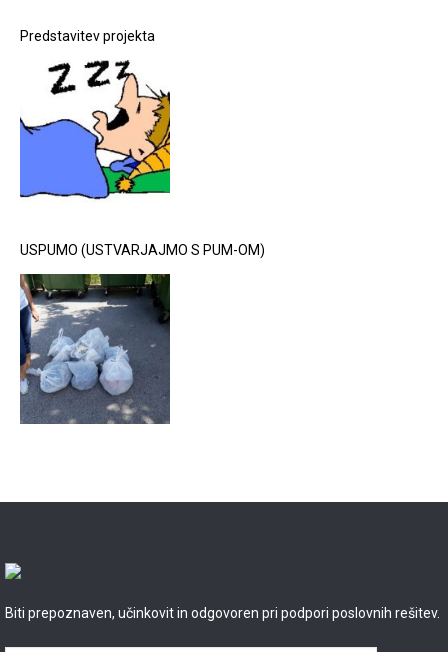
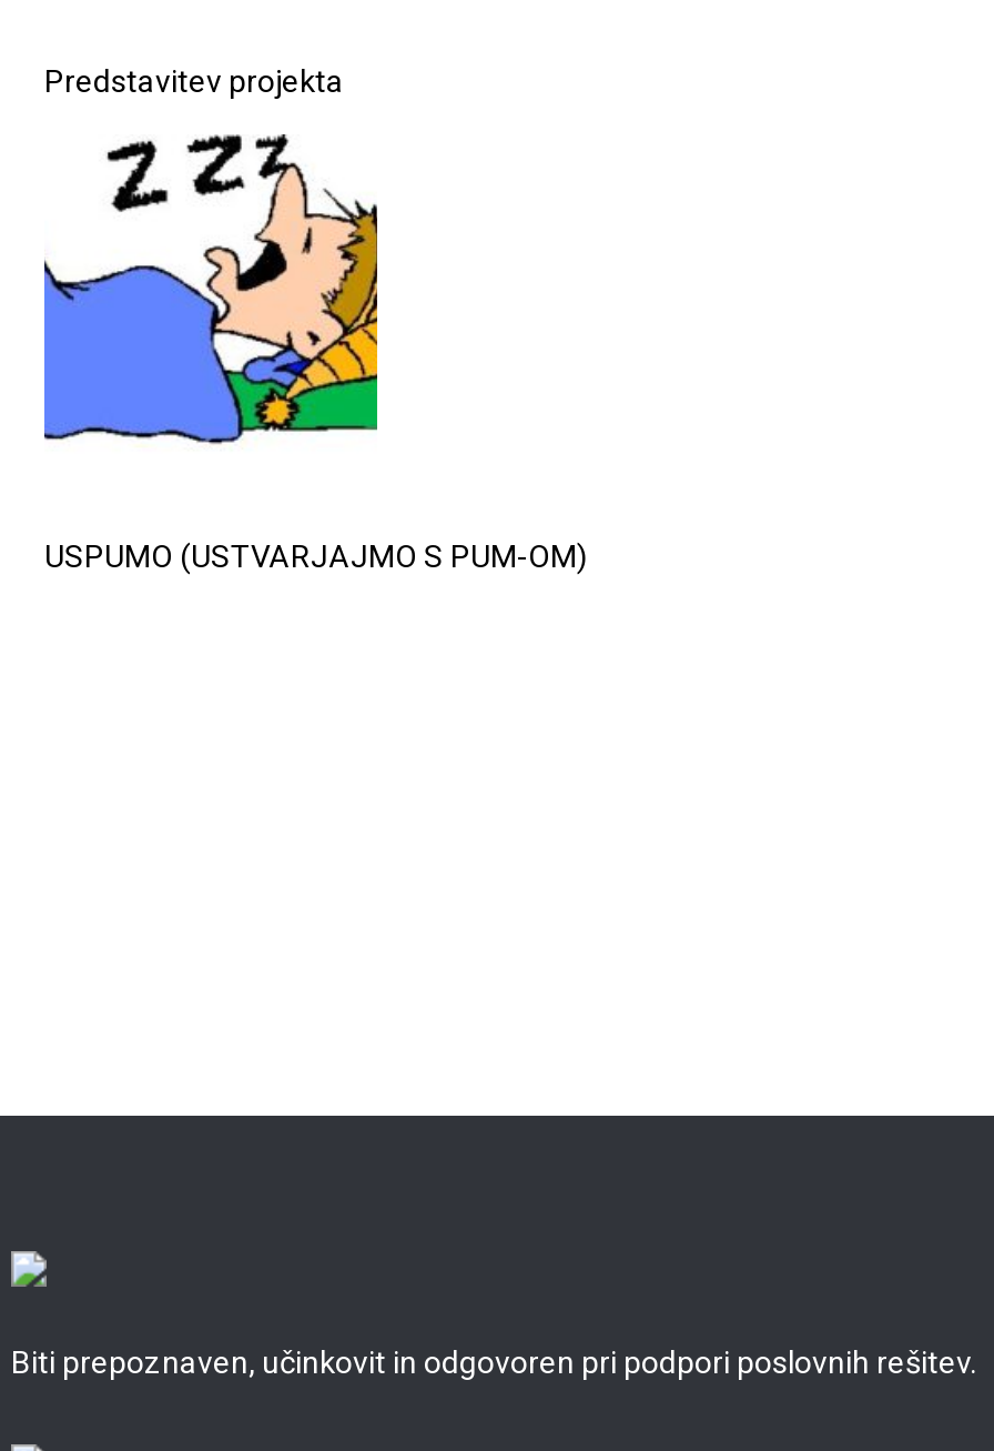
- [image]
